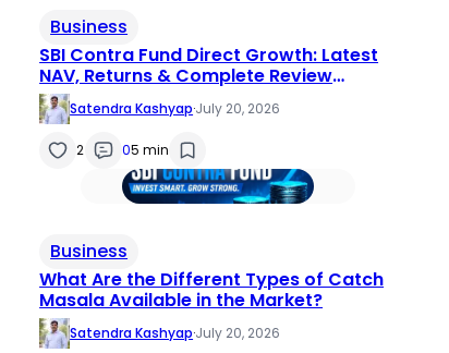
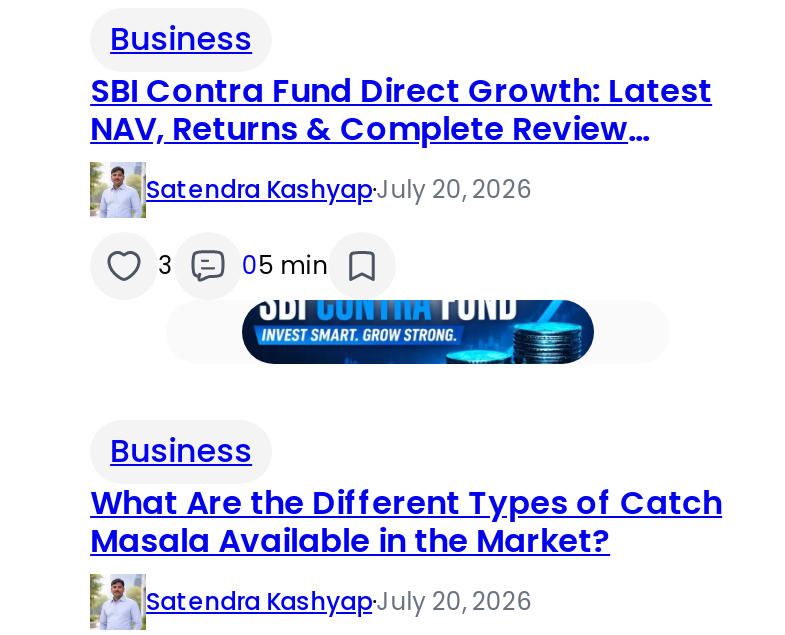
- 2
+ 3
